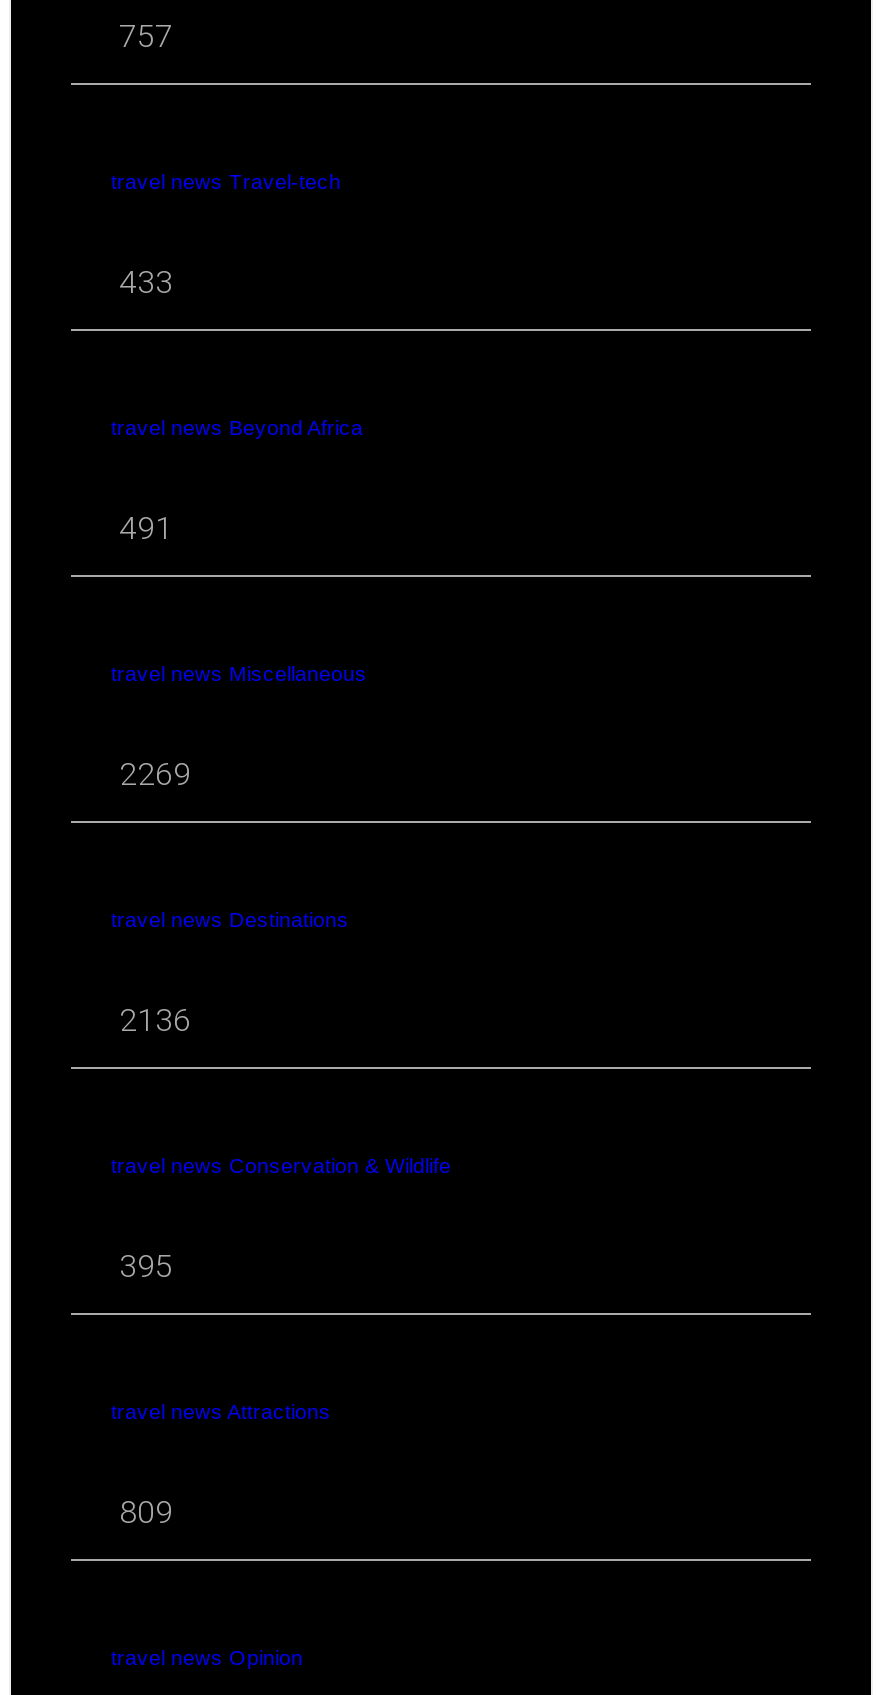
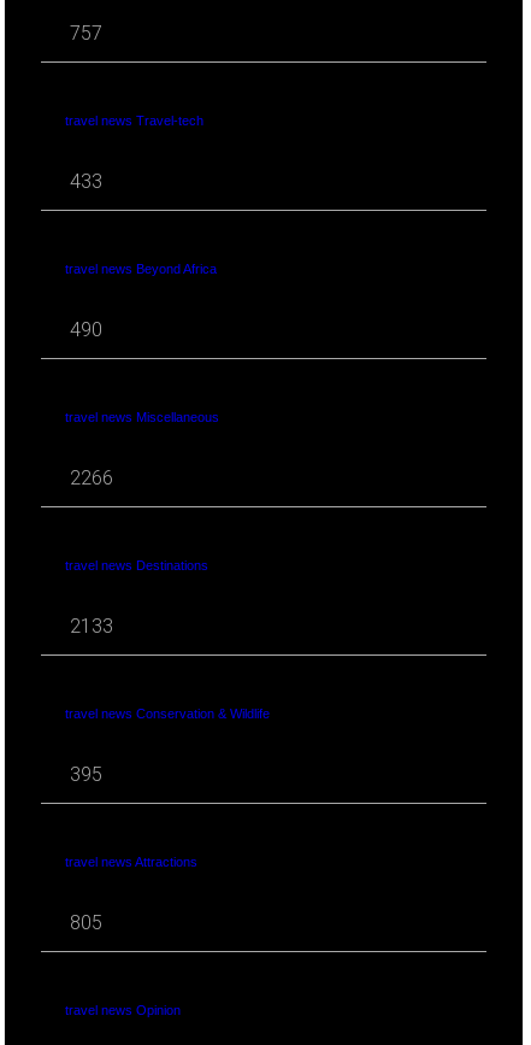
- 491
+ 490

- 2269
+ 2266

- 2136
+ 2133

- 809
+ 805
